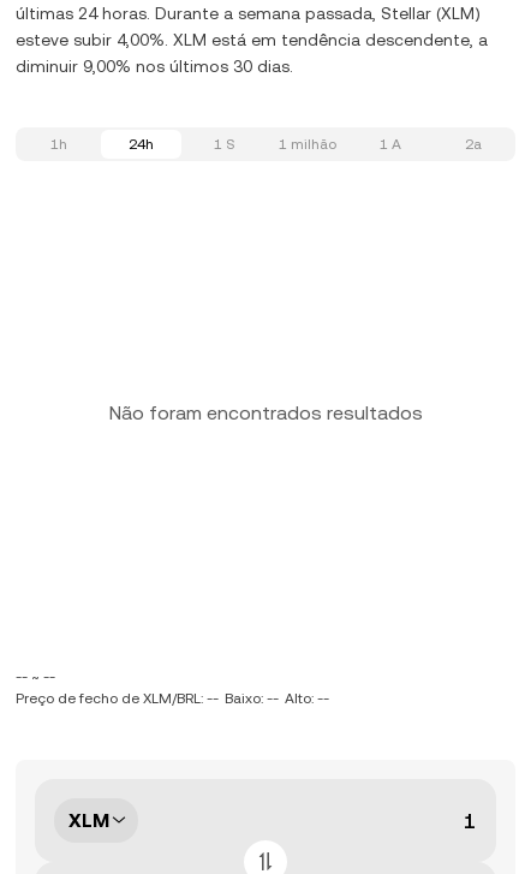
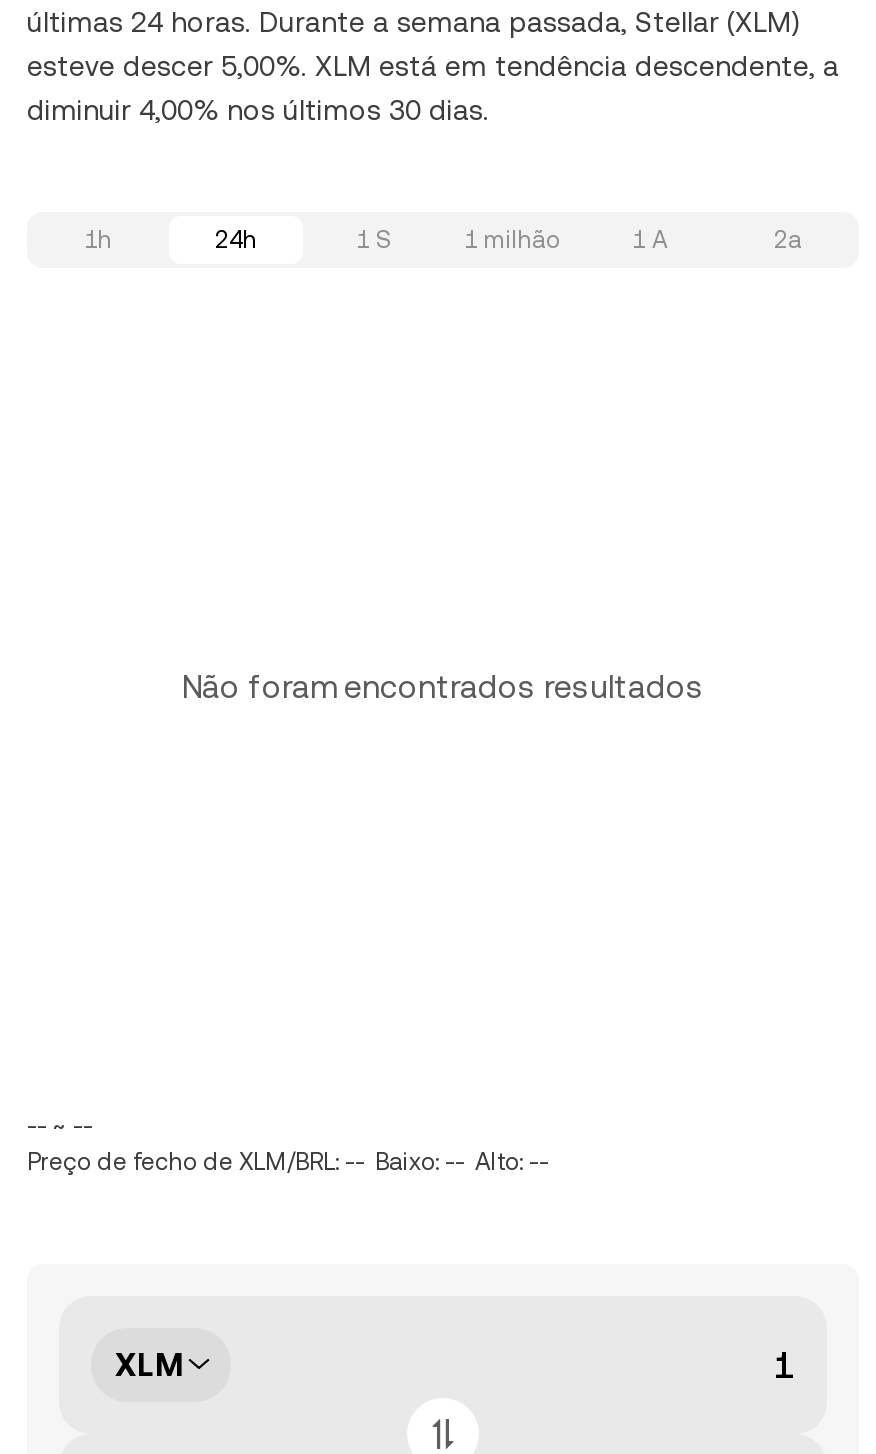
- esteve subir 4,00%. XLM está em tendência descendente, a
+ esteve descer 5,00%. XLM está em tendência descendente, a

- diminuir 9,00% nos últimos 30 dias.
+ diminuir 4,00% nos últimos 30 dias.
